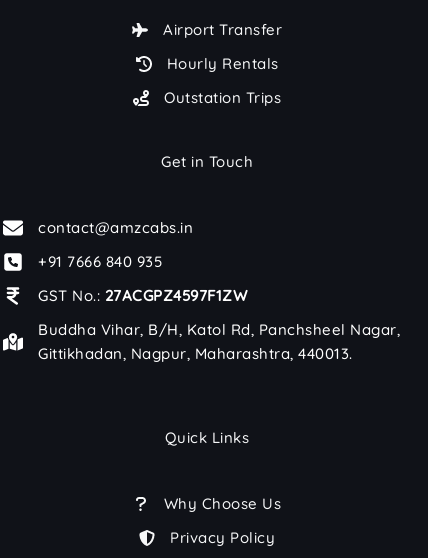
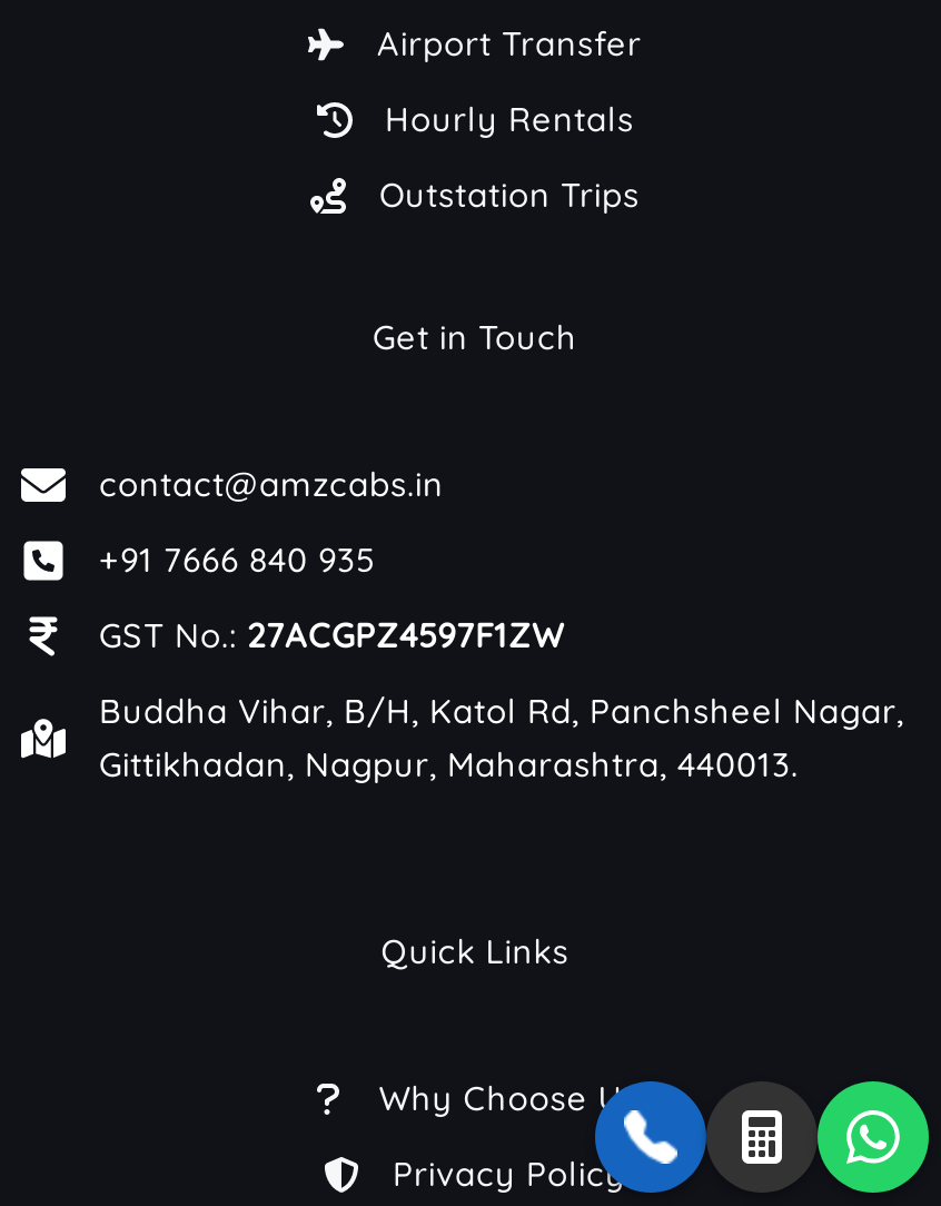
+ [image]
